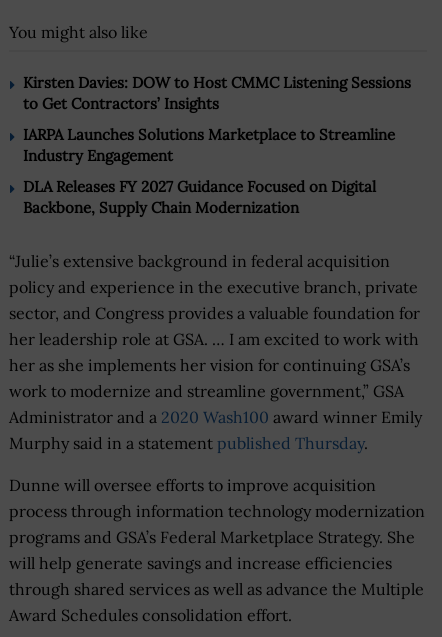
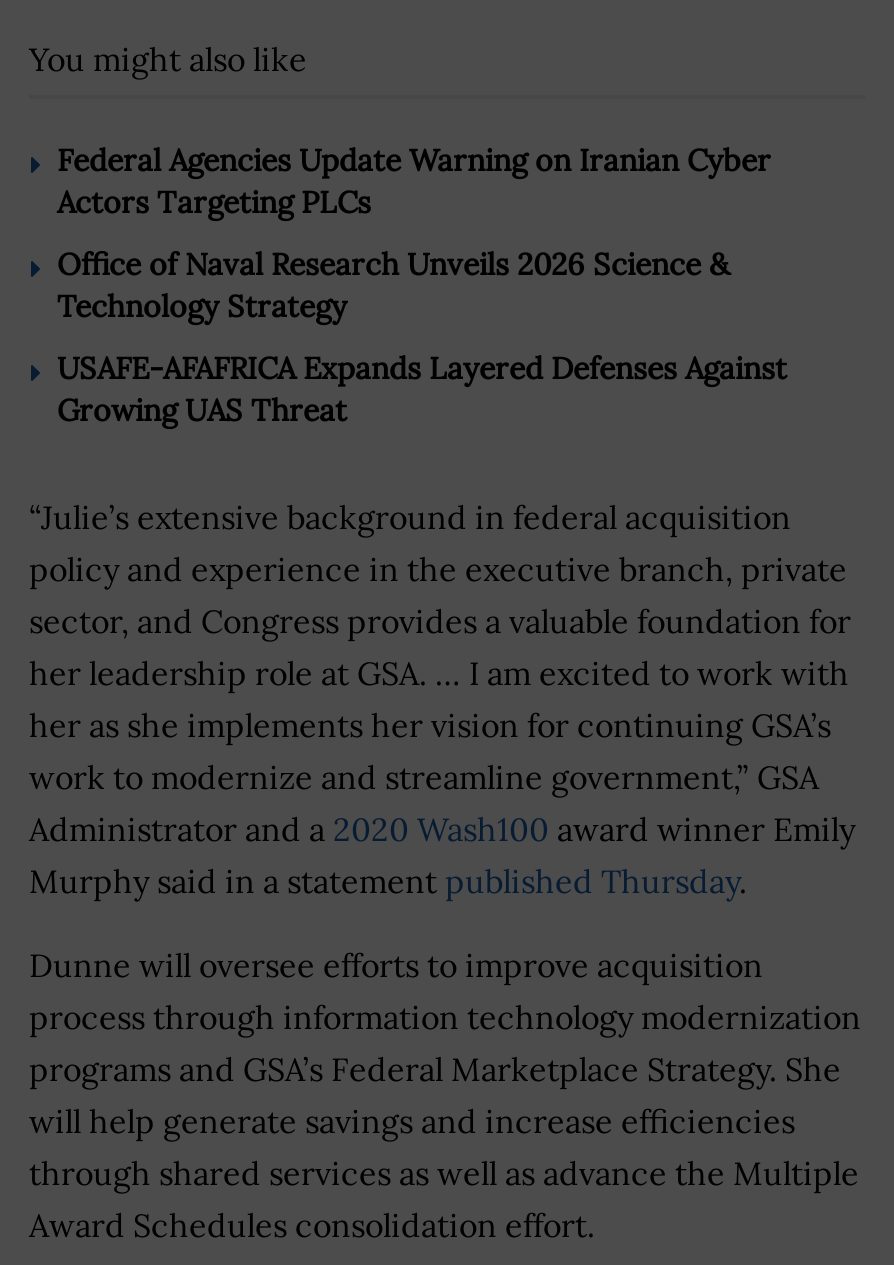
- Kirsten Davies: DOW to Host CMMC Listening Sessions
- to Get Contractors’ Insights
+ Federal Agencies Update Warning on Iranian Cyber
+ Actors Targeting PLCs

- IARPA Launches Solutions Marketplace to Streamline
- Industry Engagement
+ Office of Naval Research Unveils 2026 Science &
+ Technology Strategy

- DLA Releases FY 2027 Guidance Focused on Digital
- Backbone, Supply Chain Modernization
+ USAFE-AFAFRICA Expands Layered Defenses Against
+ Growing UAS Threat
